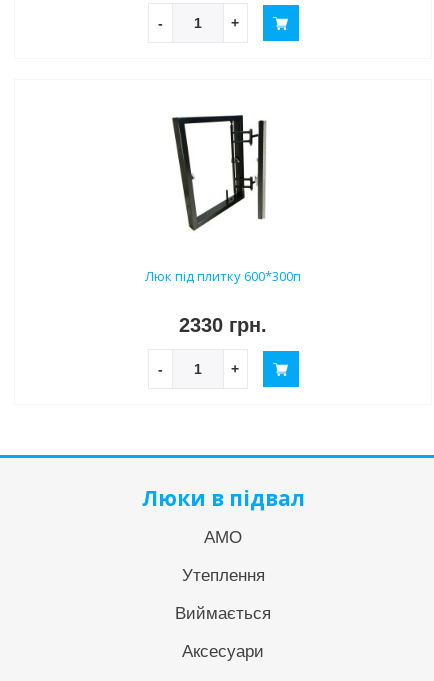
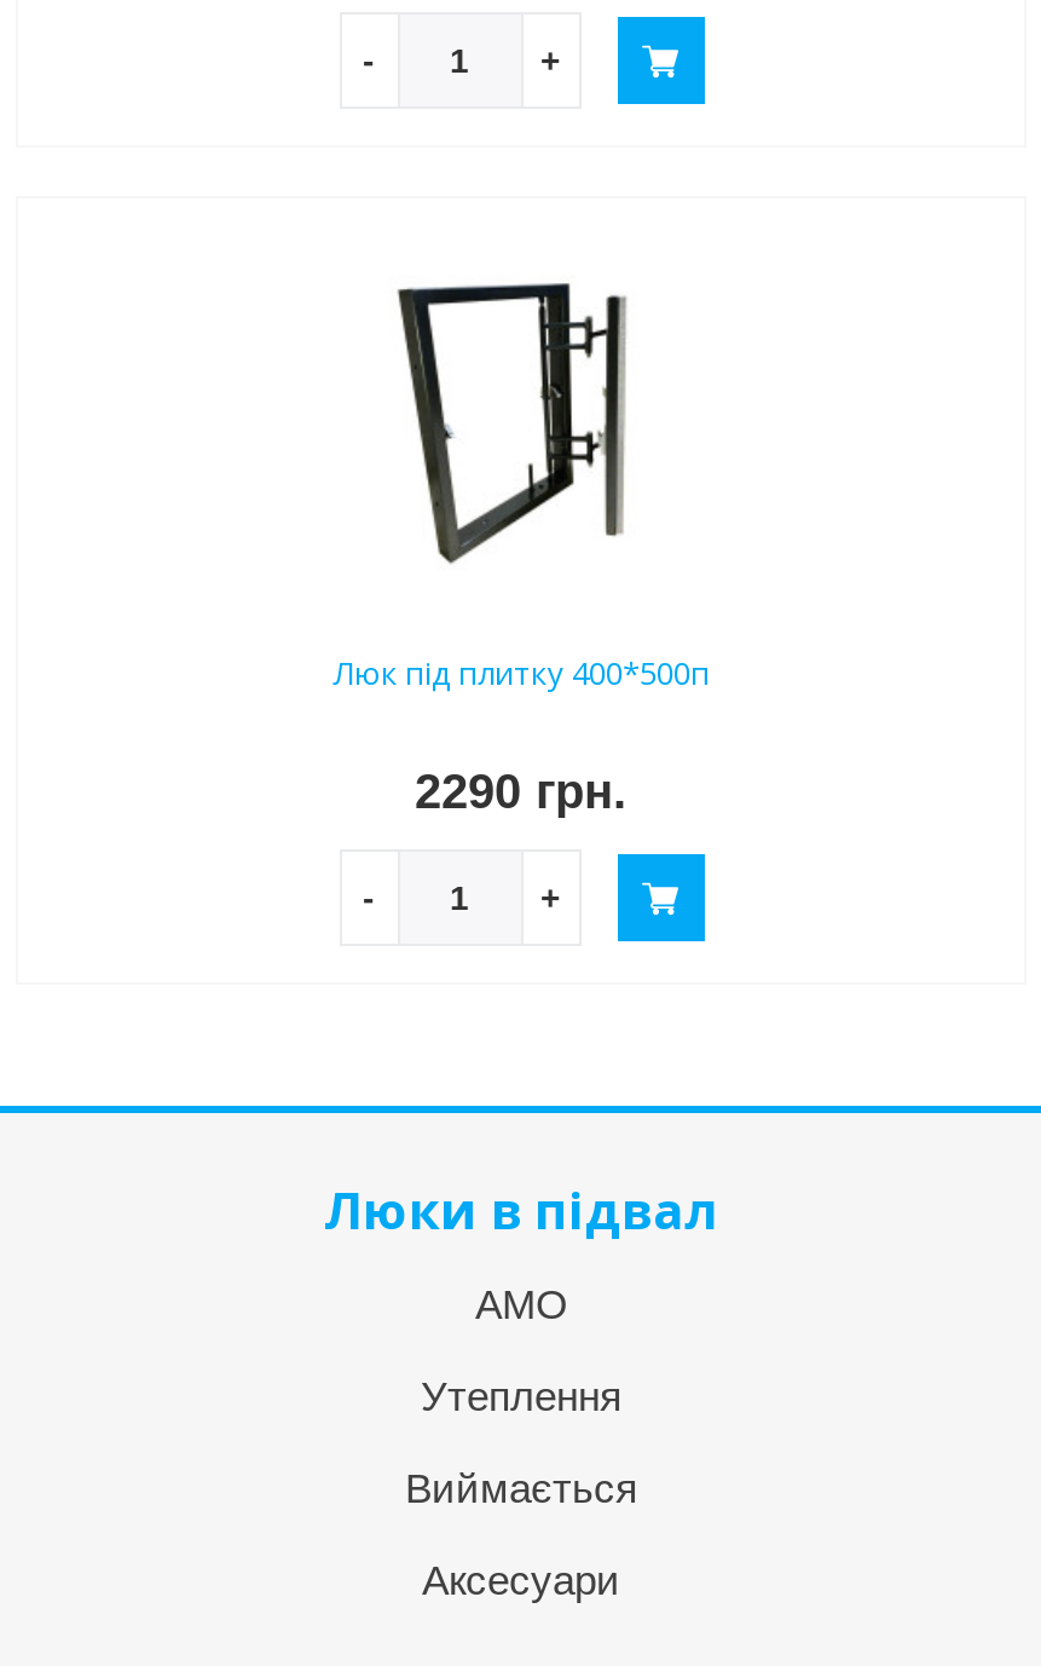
- Люк під плитку 600*300п
+ Люк під плитку 400*500п

- 2330 грн.
+ 2290 грн.
